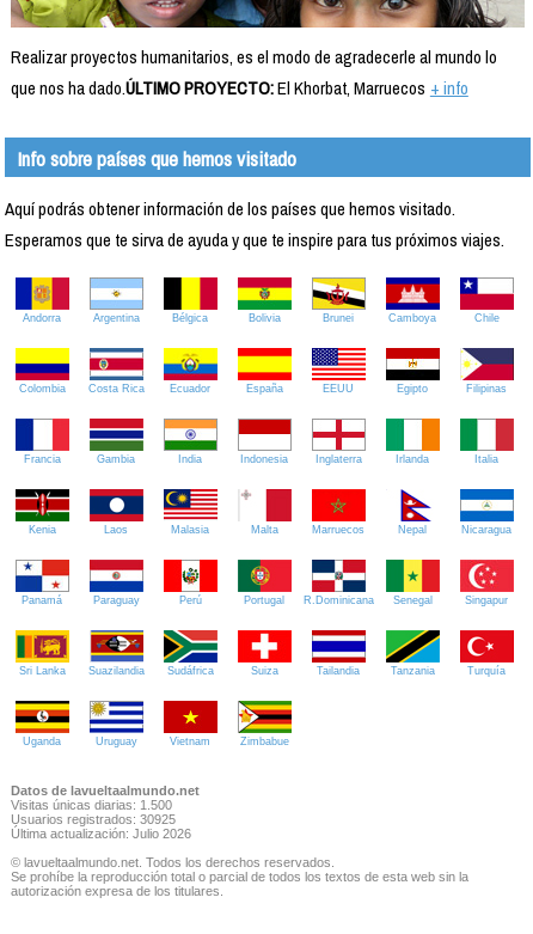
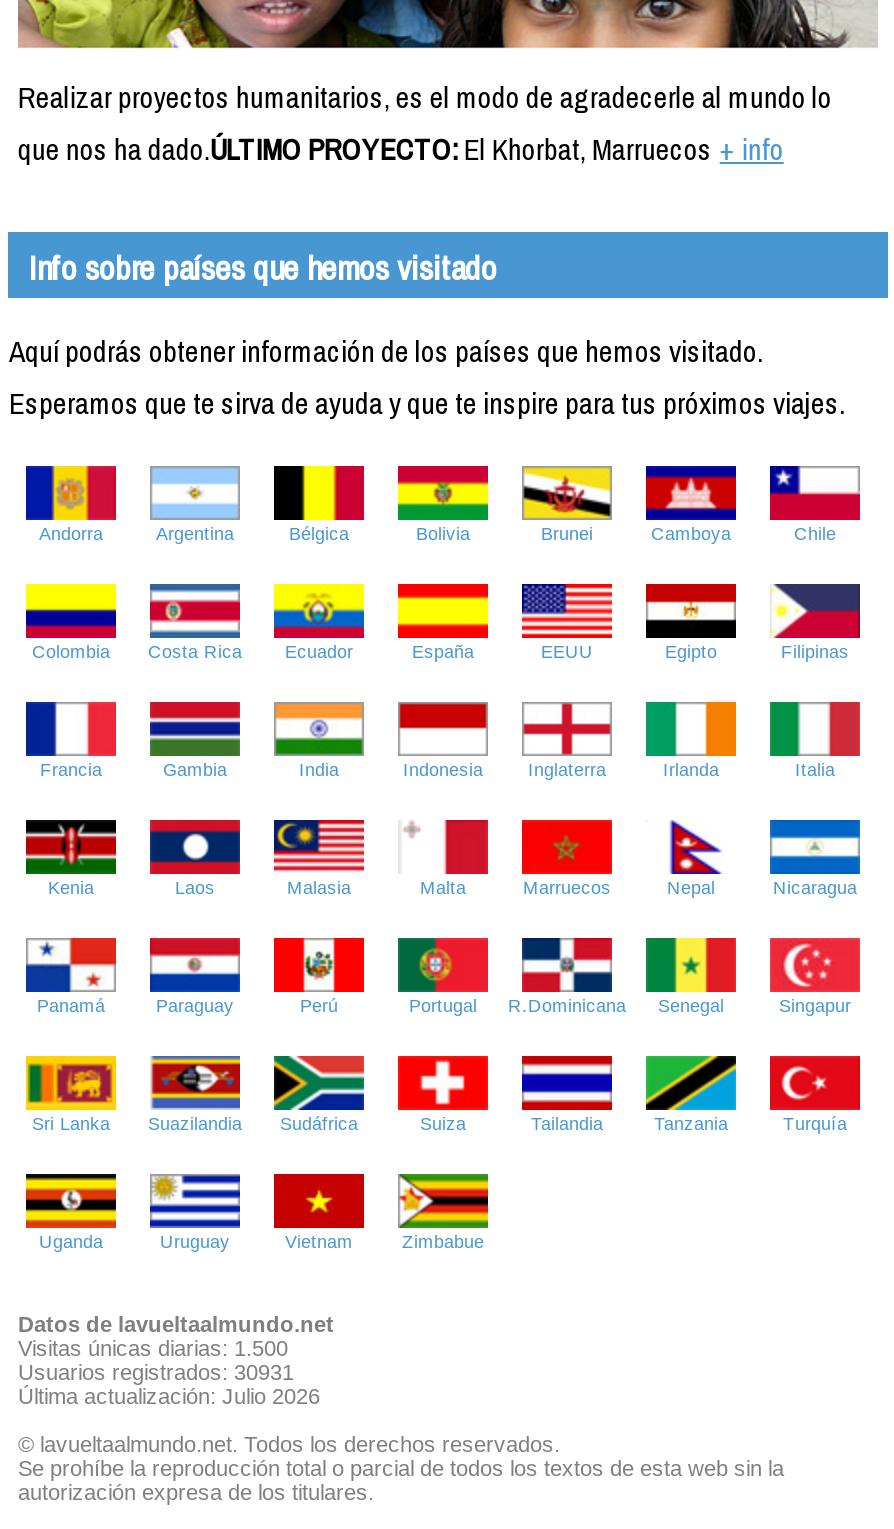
- Usuarios registrados: 30925
+ Usuarios registrados: 30931
